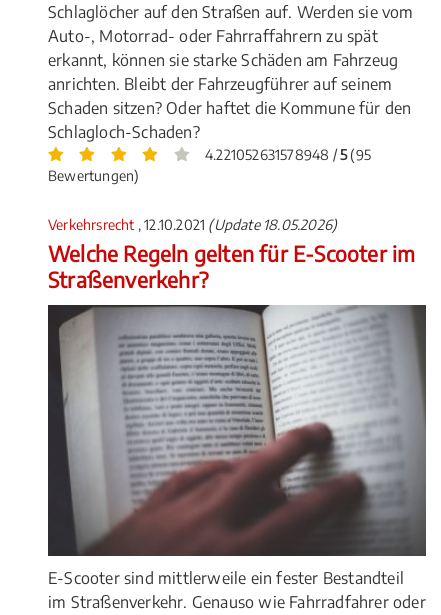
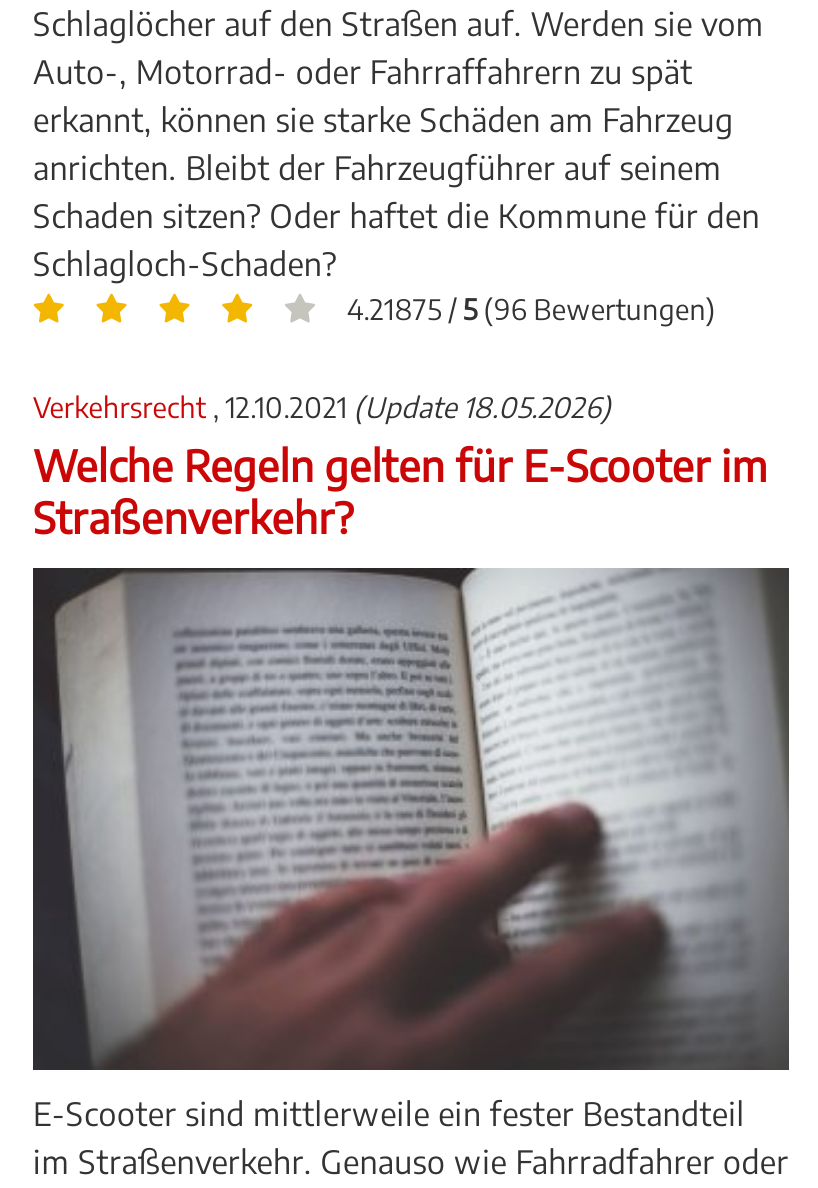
- 4.221052631578948 / 5 (95
- Bewertungen)
+ 4.21875 / 5 (96 Bewertungen)
